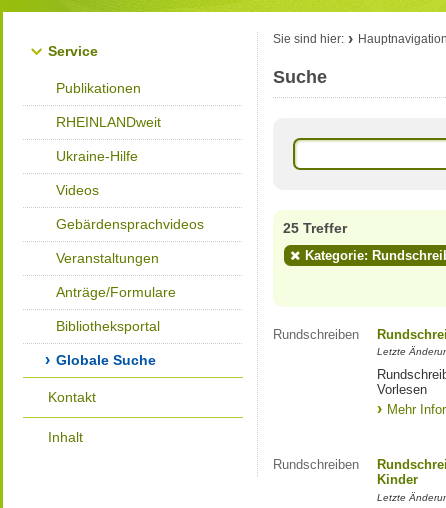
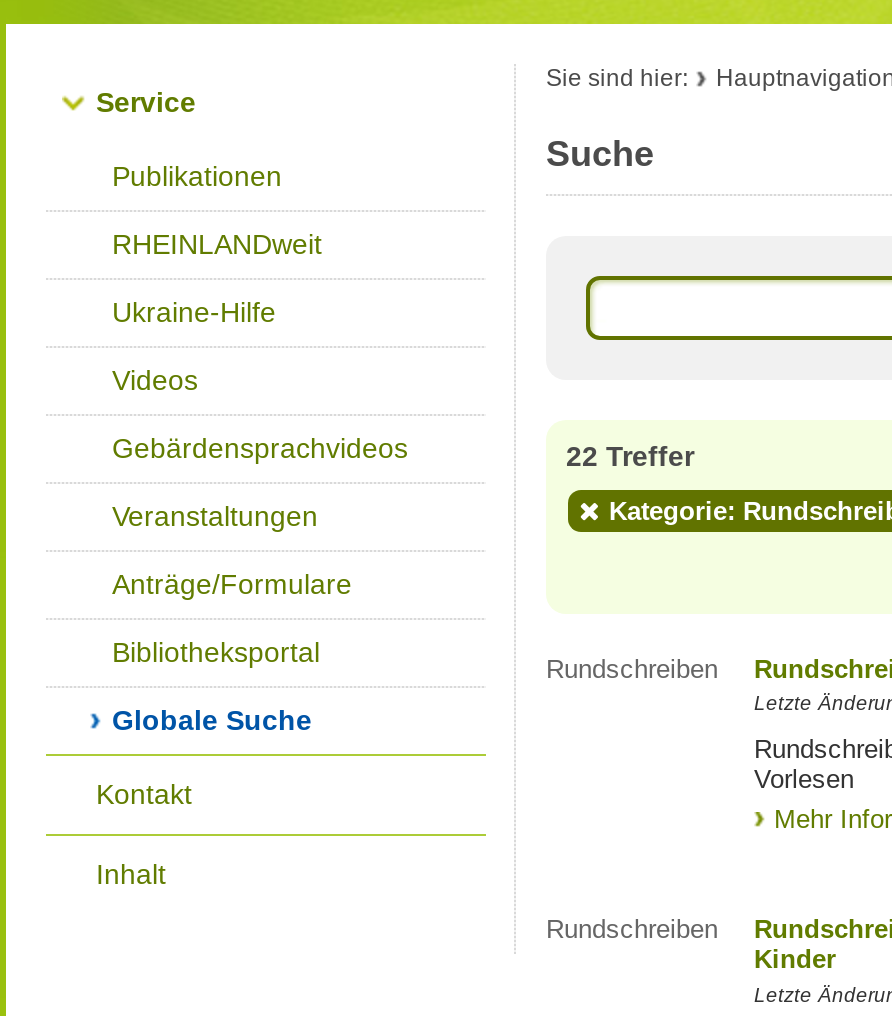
- 25 Treffer
+ 22 Treffer
